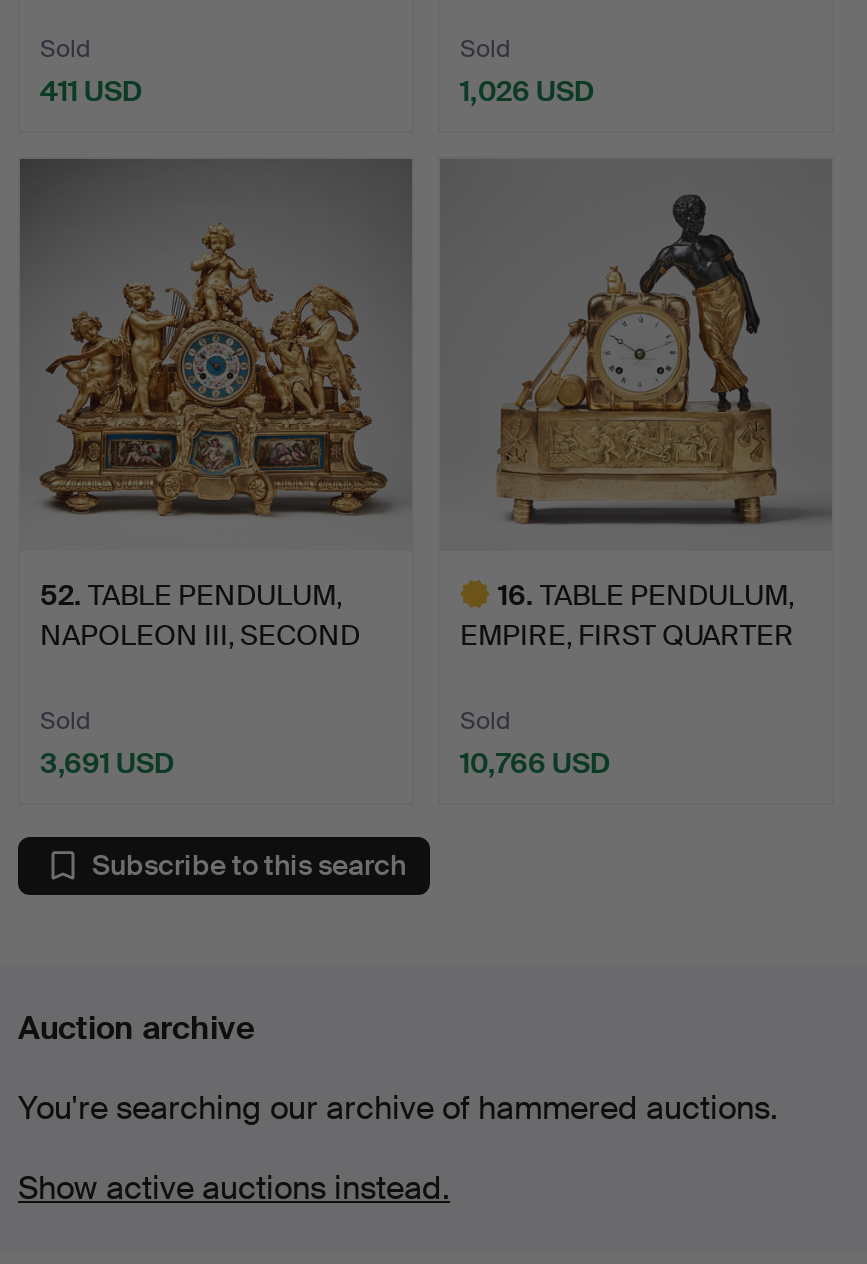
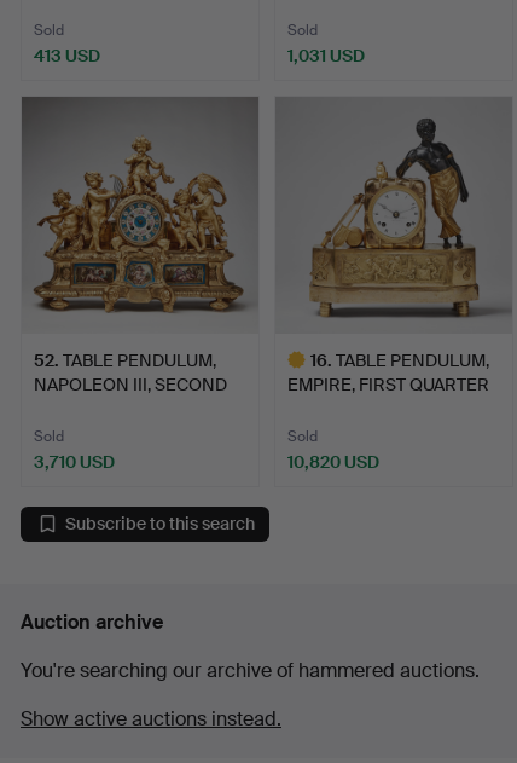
- 411 USD
+ 413 USD

- 1,026 USD
+ 1,031 USD

- 3,691 USD
+ 3,710 USD

- 10,766 USD
+ 10,820 USD
